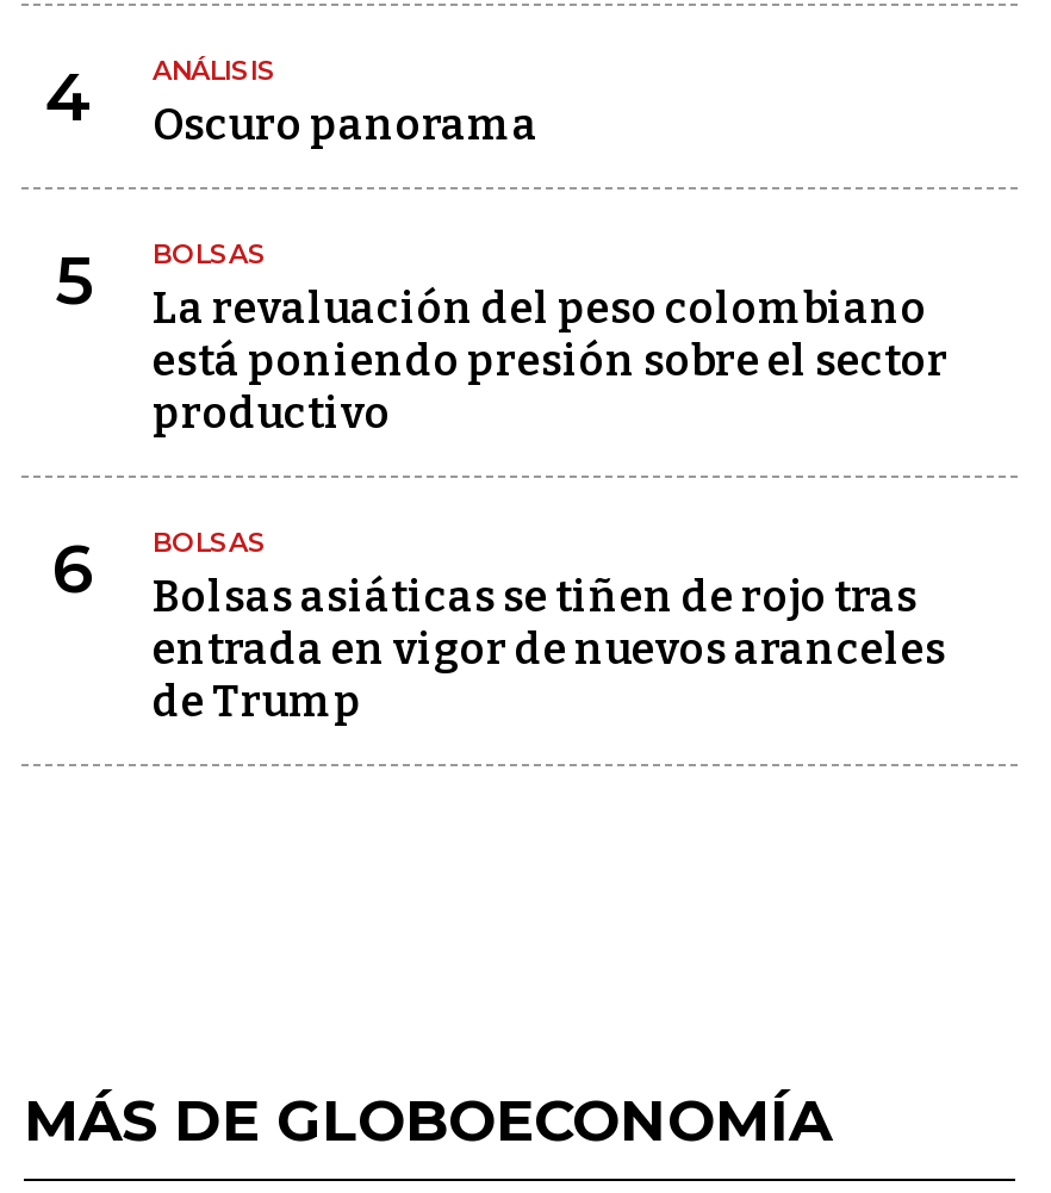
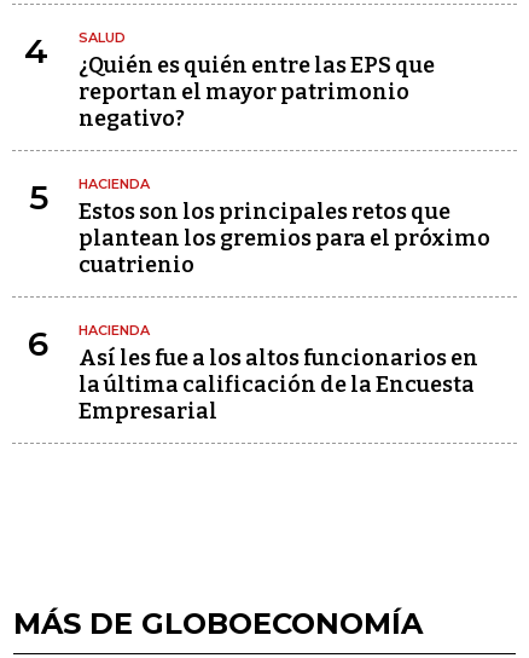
- ANÁLISIS
- Oscuro panorama
+ SALUD
+ ¿Quién es quién entre las EPS que
+ reportan el mayor patrimonio
+ negativo?

- BOLSAS
- La revaluación del peso colombiano
- está poniendo presión sobre el sector
- productivo
+ HACIENDA
+ Estos son los principales retos que
+ plantean los gremios para el próximo
+ cuatrienio

- BOLSAS
- Bolsas asiáticas se tiñen de rojo tras
- entrada en vigor de nuevos aranceles
- de Trump
+ HACIENDA
+ Así les fue a los altos funcionarios en
+ la última calificación de la Encuesta
+ Empresarial
